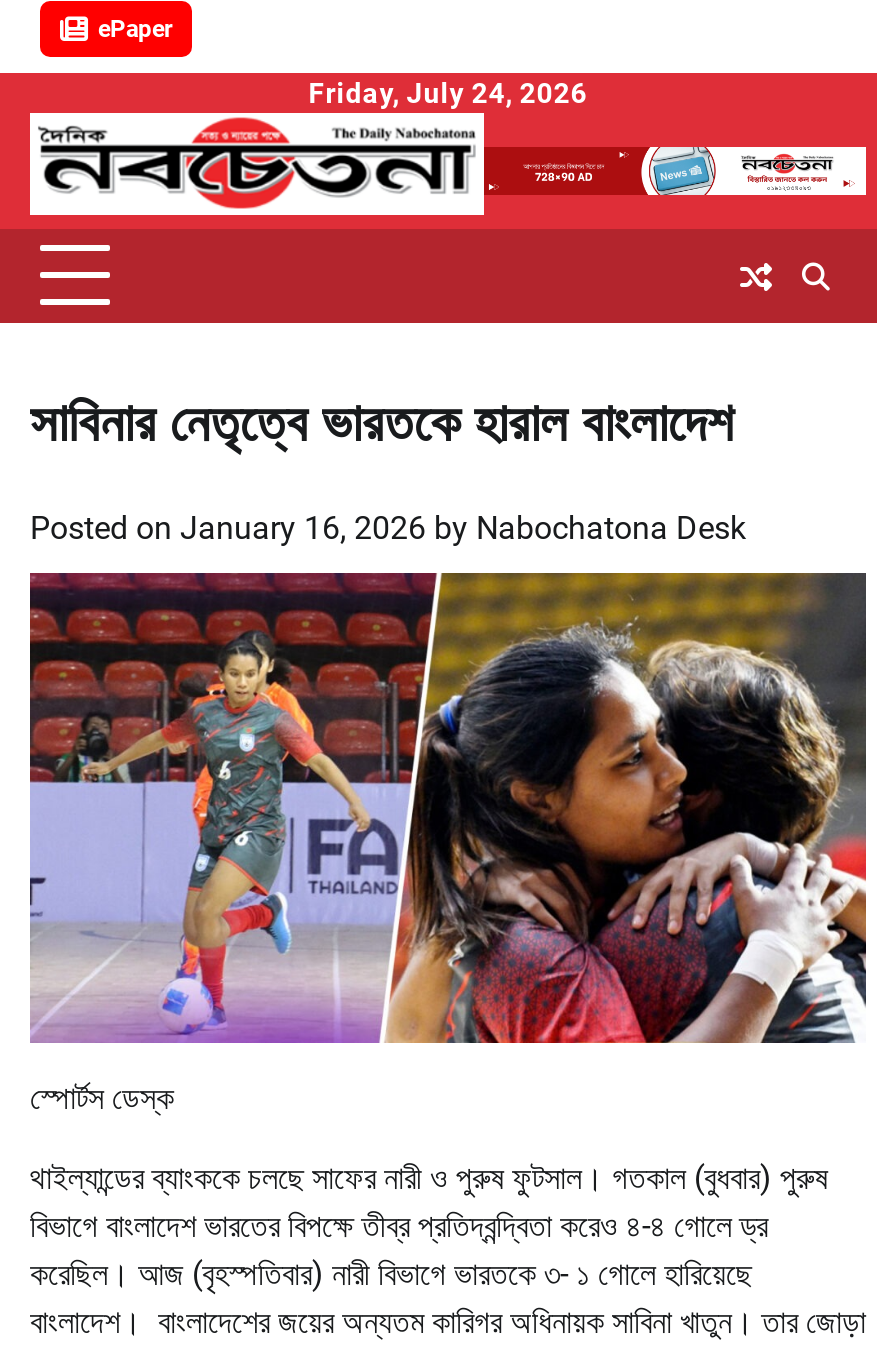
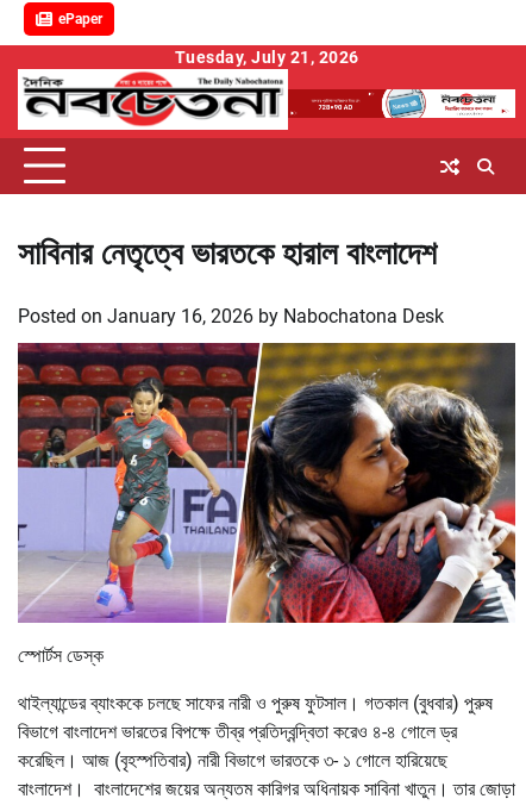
- Friday, July 24, 2026
+ Tuesday, July 21, 2026
